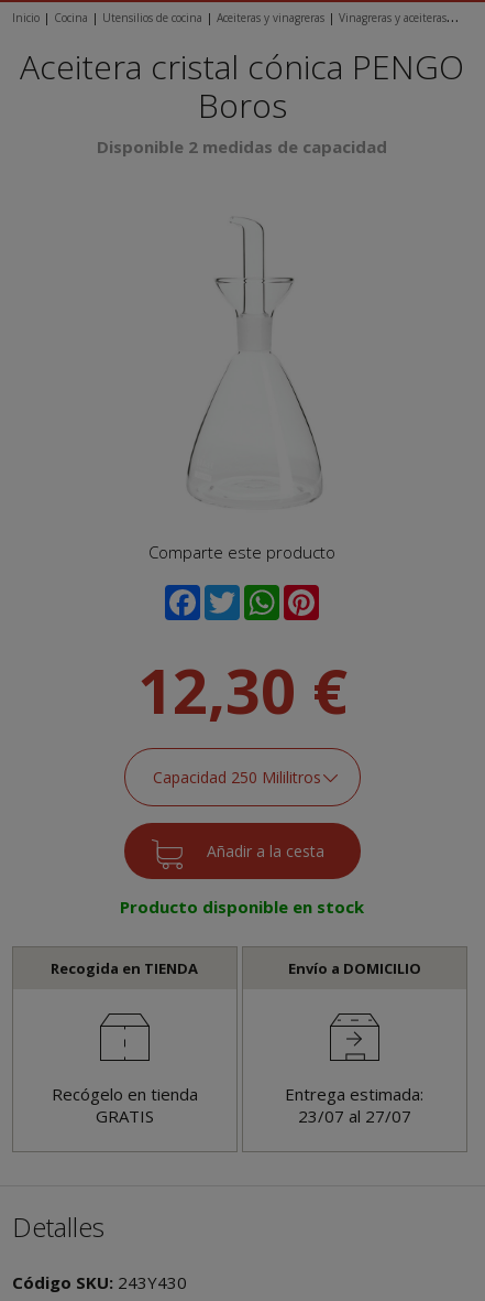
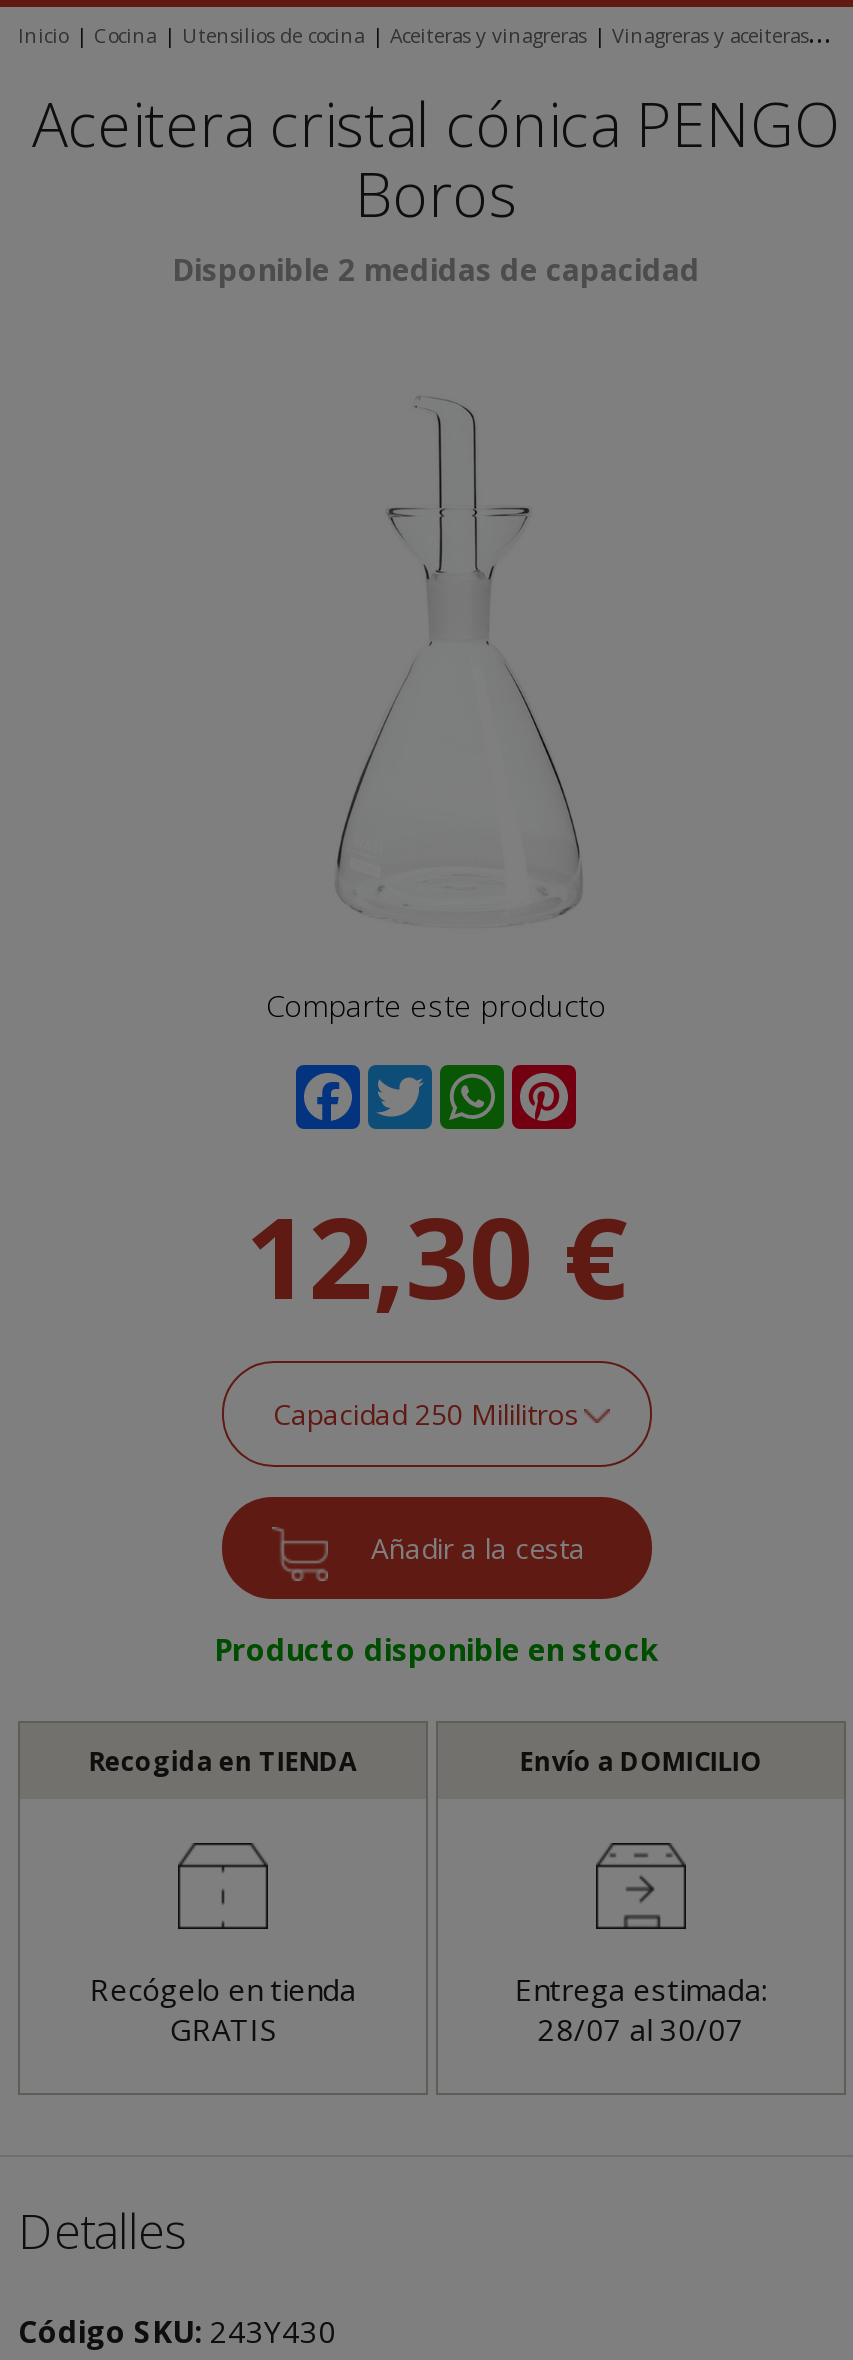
- 23/07 al 27/07
+ 28/07 al 30/07
